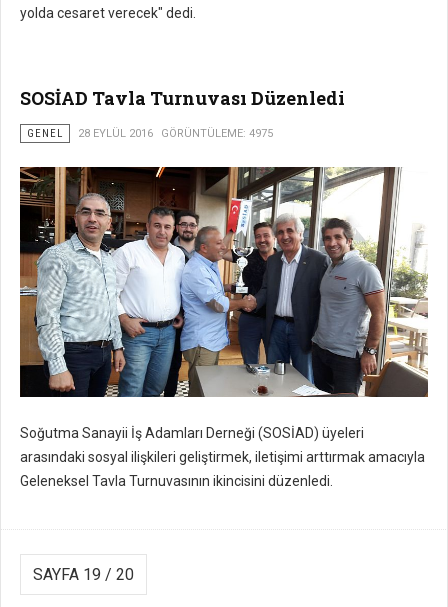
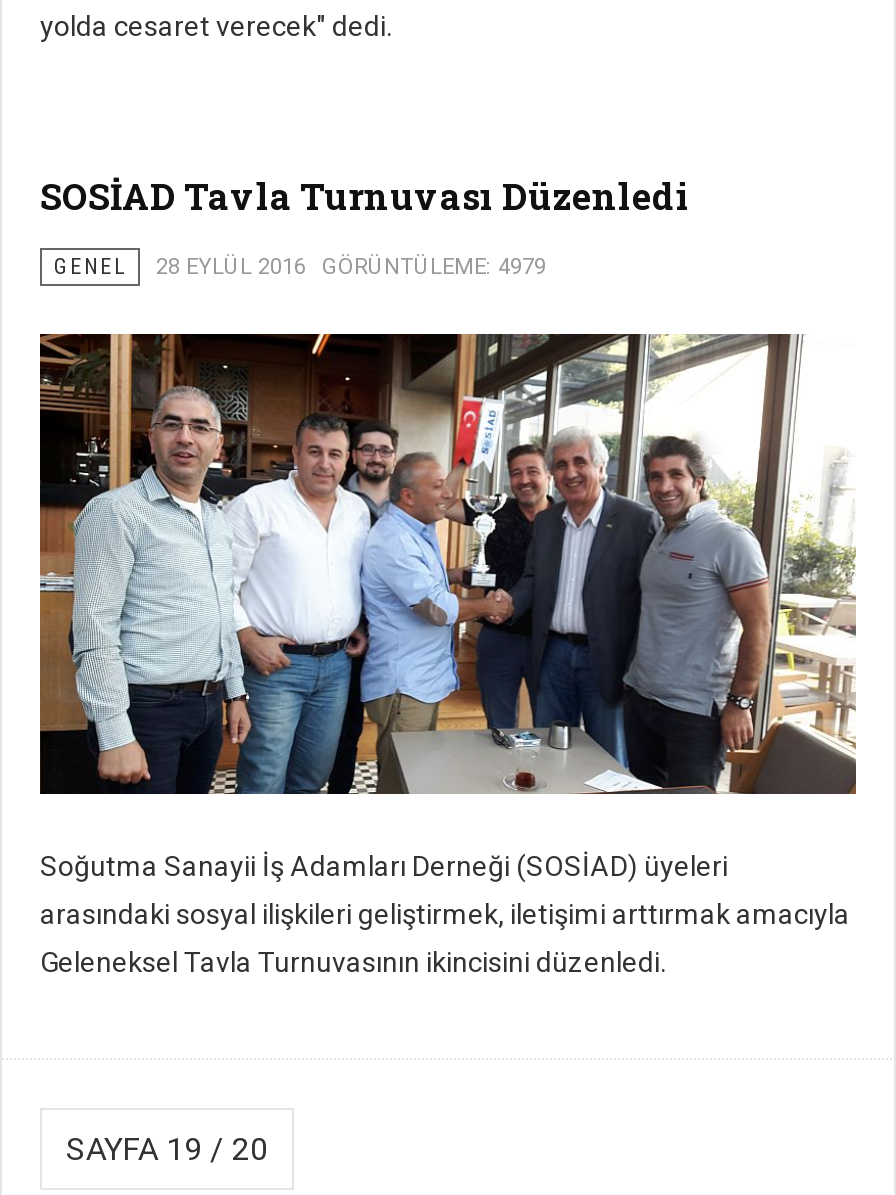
- GENEL 28 EYLÜL 2016 GÖRÜNTÜLEME: 4975
+ GENEL 28 EYLÜL 2016 GÖRÜNTÜLEME: 4979
